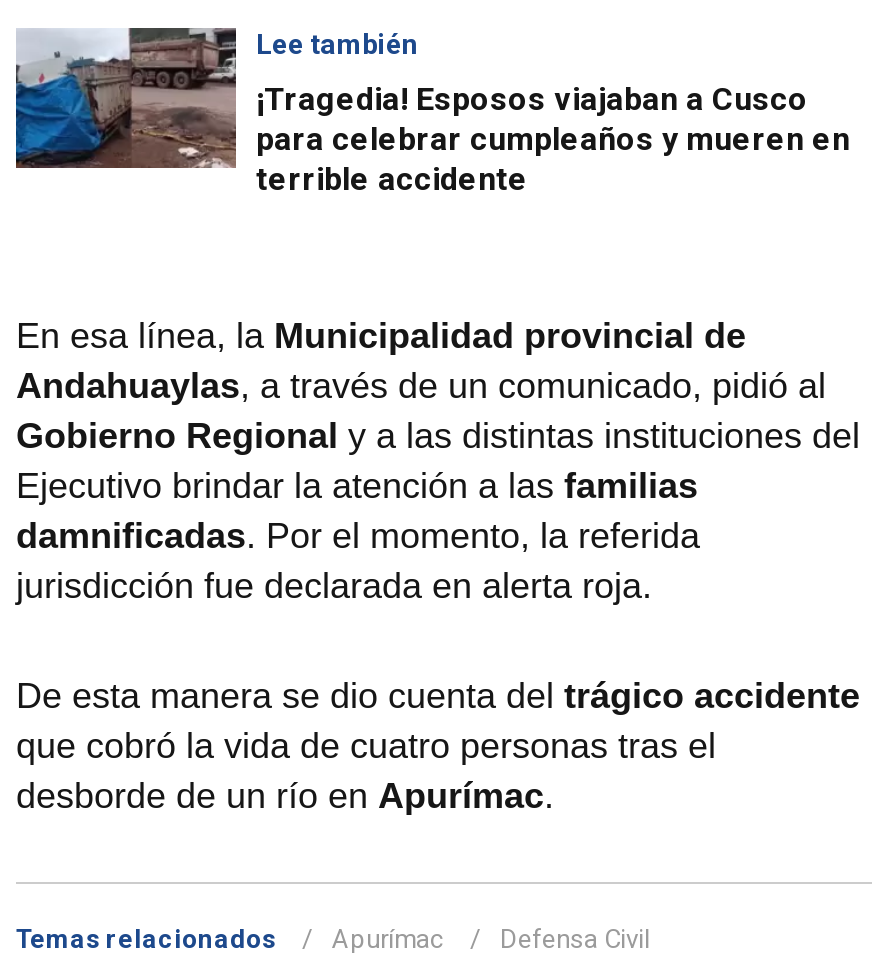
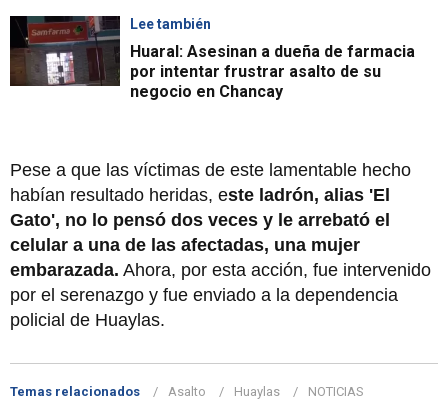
- [image]
- ¡Tragedia! Esposos viajaban a Cusco
- para celebrar cumpleaños y mueren en
- terrible accidente
+ [image]
+ Huaral: Asesinan a dueña de farmacia
+ por intentar frustrar asalto de su
+ negocio en Chancay

- En esa línea, la Municipalidad provincial de
- Andahuaylas, a través de un comunicado, pidió al
- Gobierno Regional y a las distintas instituciones del
- Ejecutivo brindar la atención a las familias
- damnificadas. Por el momento, la referida
- jurisdicción fue declarada en alerta roja.
- De esta manera se dio cuenta del trágico accidente
- que cobró la vida de cuatro personas tras el
- desborde de un río en Apurímac.
+ Pese a que las víctimas de este lamentable hecho
+ habían resultado heridas, este ladrón, alias 'El
+ Gato', no lo pensó dos veces y le arrebató el
+ celular a una de las afectadas, una mujer
+ embarazada. Ahora, por esta acción, fue intervenido
+ por el serenazgo y fue enviado a la dependencia
+ policial de Huaylas.

- Apurímac
- Defensa Civil
+ Asalto
+ Huaylas
+ NOTICIAS
